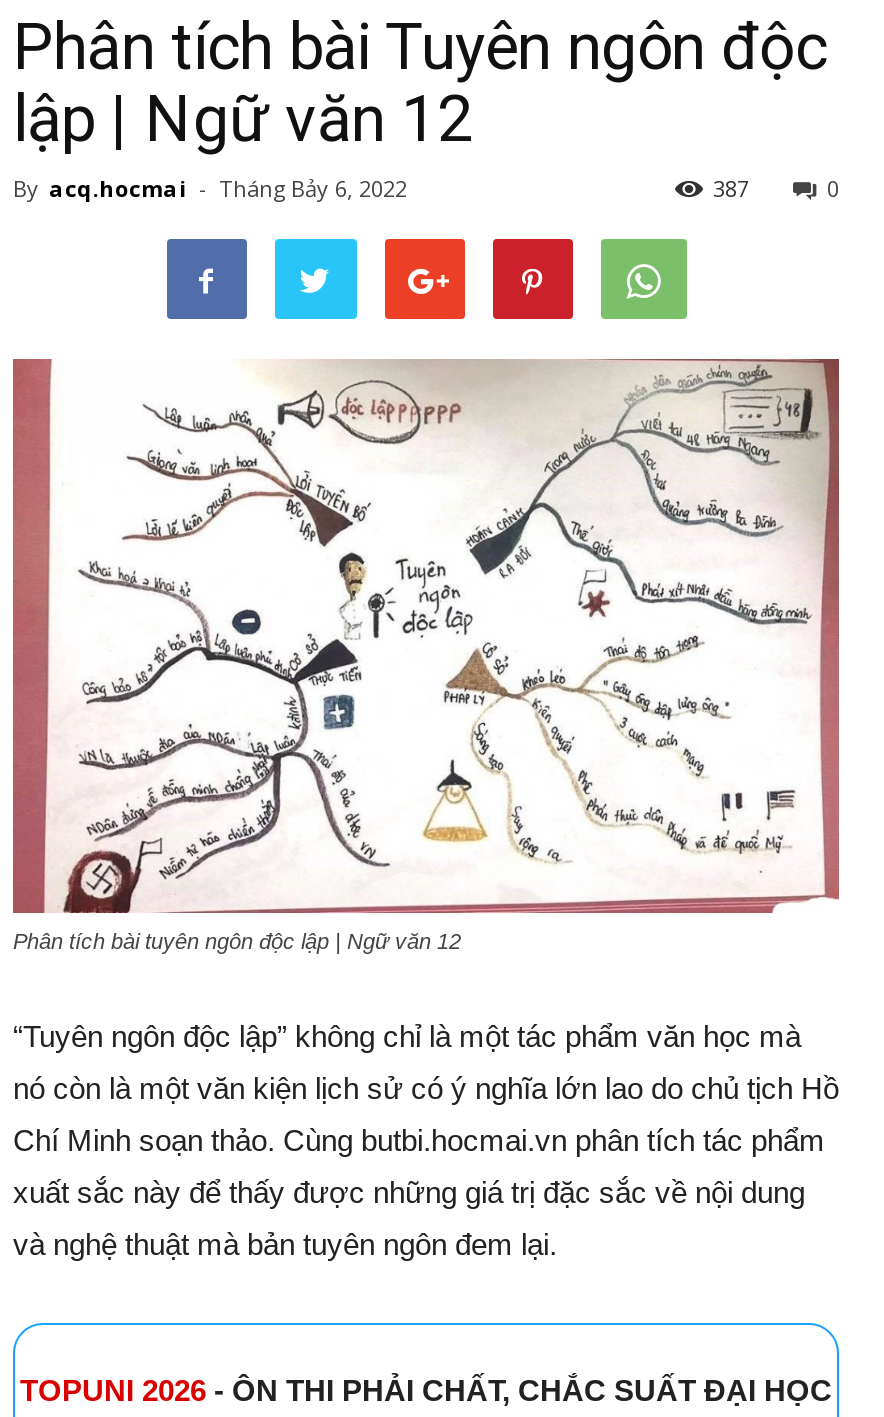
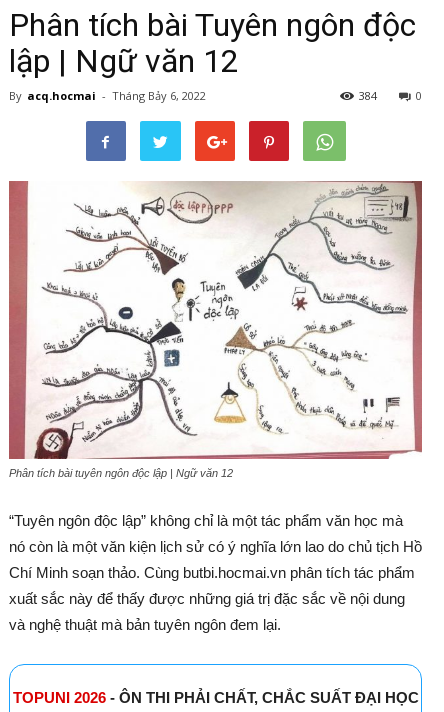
- 387
+ 384
